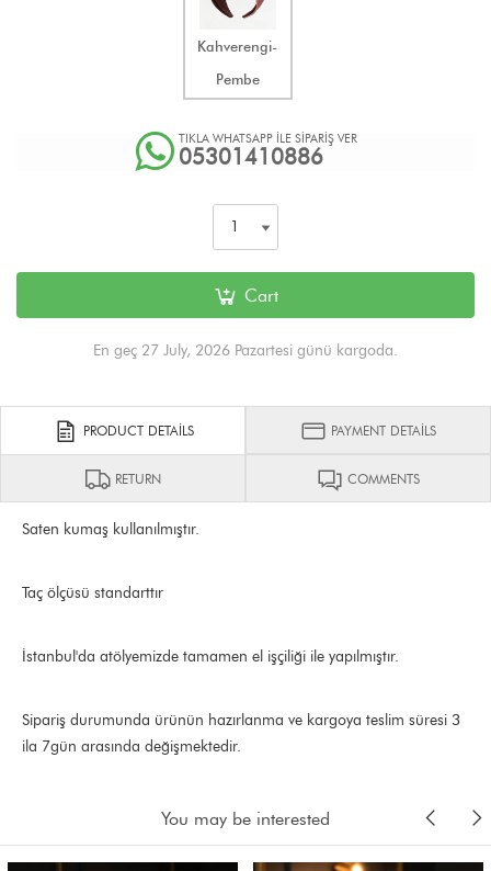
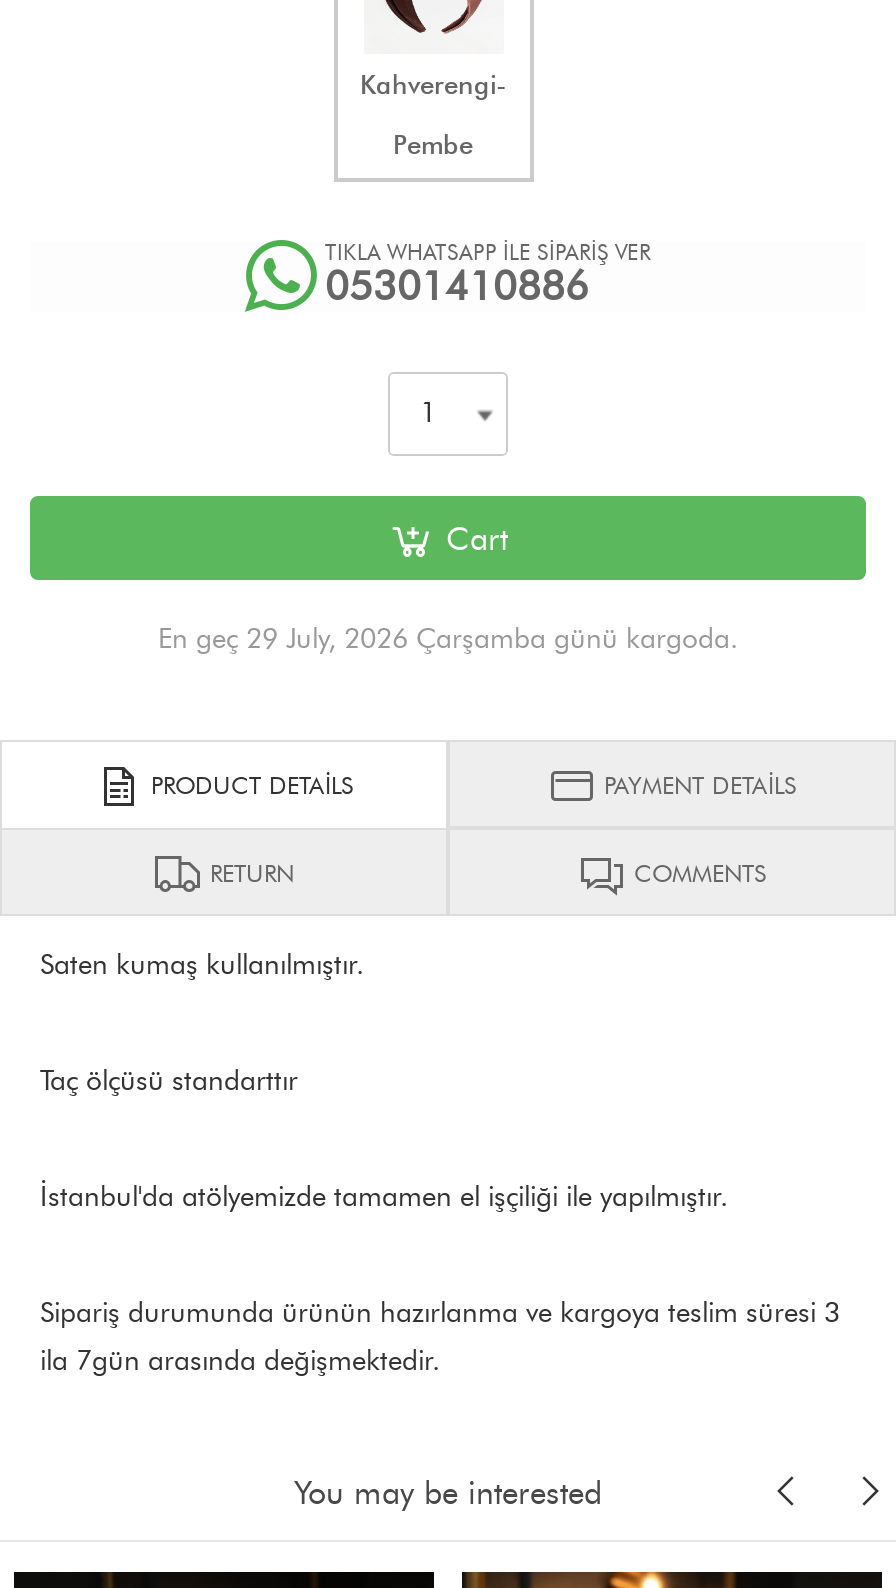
- En geç 27 July, 2026 Pazartesi günü kargoda.
+ En geç 29 July, 2026 Çarşamba günü kargoda.
